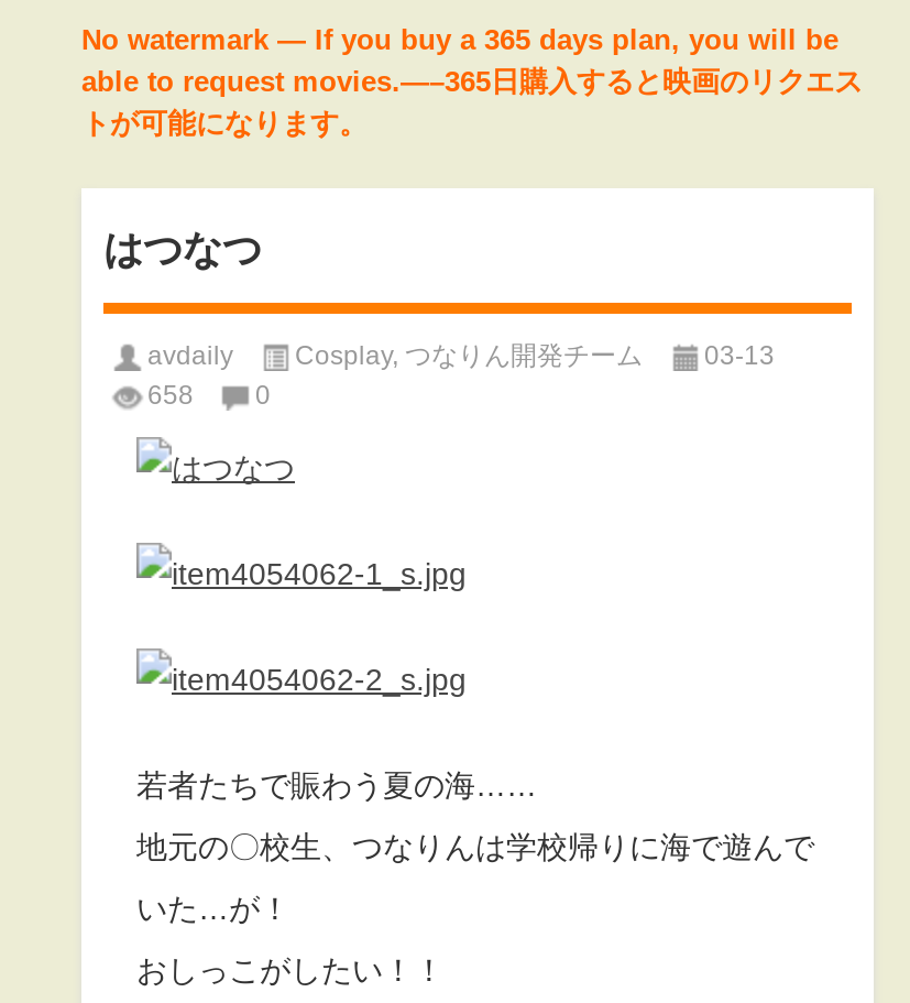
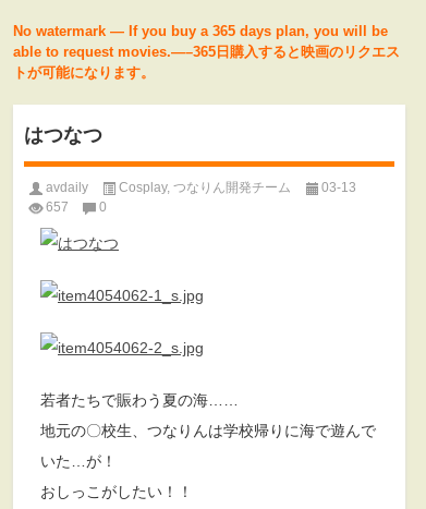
- 658 0
+ 657 0
